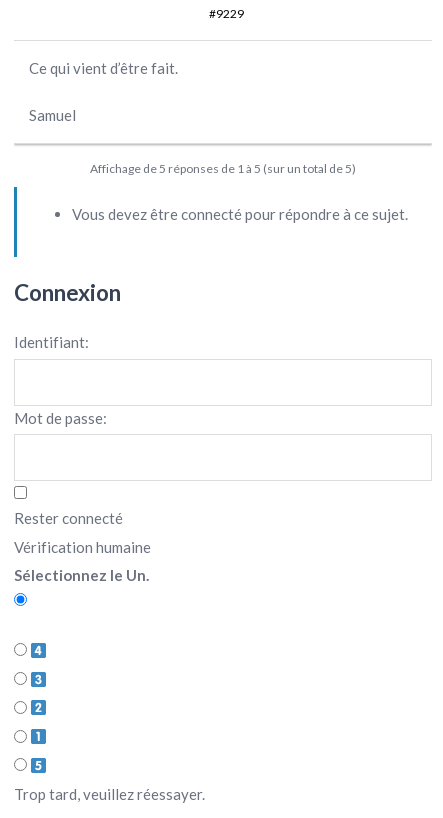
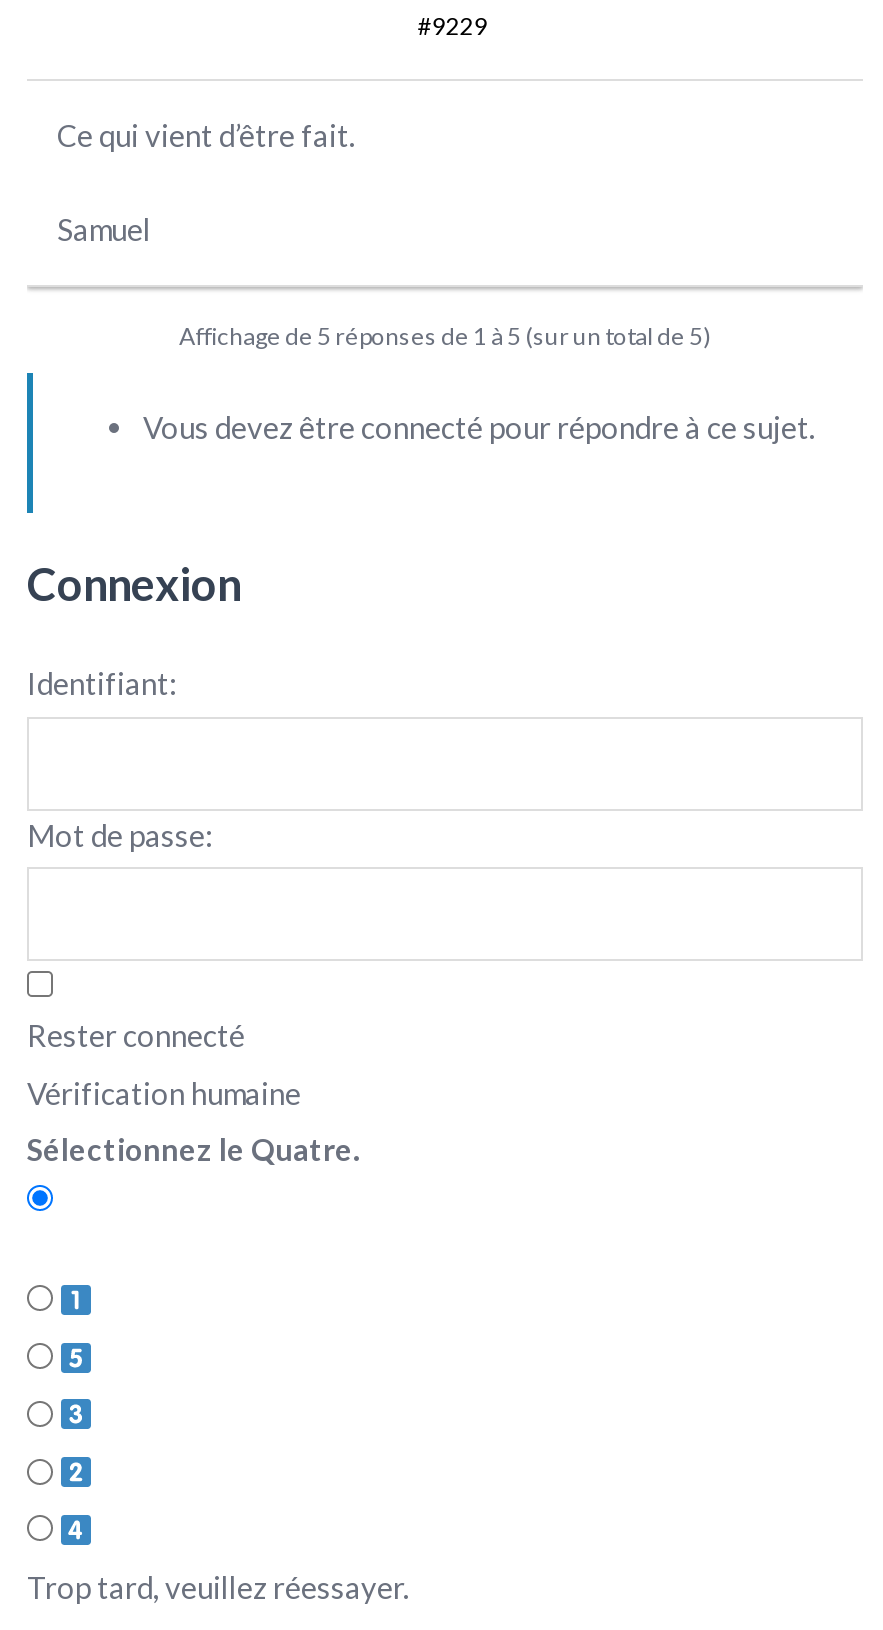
- Sélectionnez le Un.
+ Sélectionnez le Quatre.
